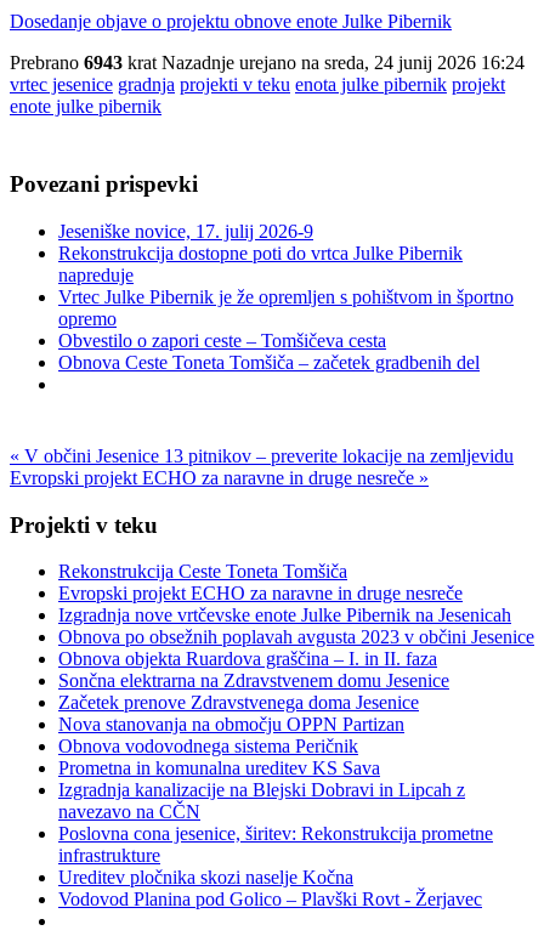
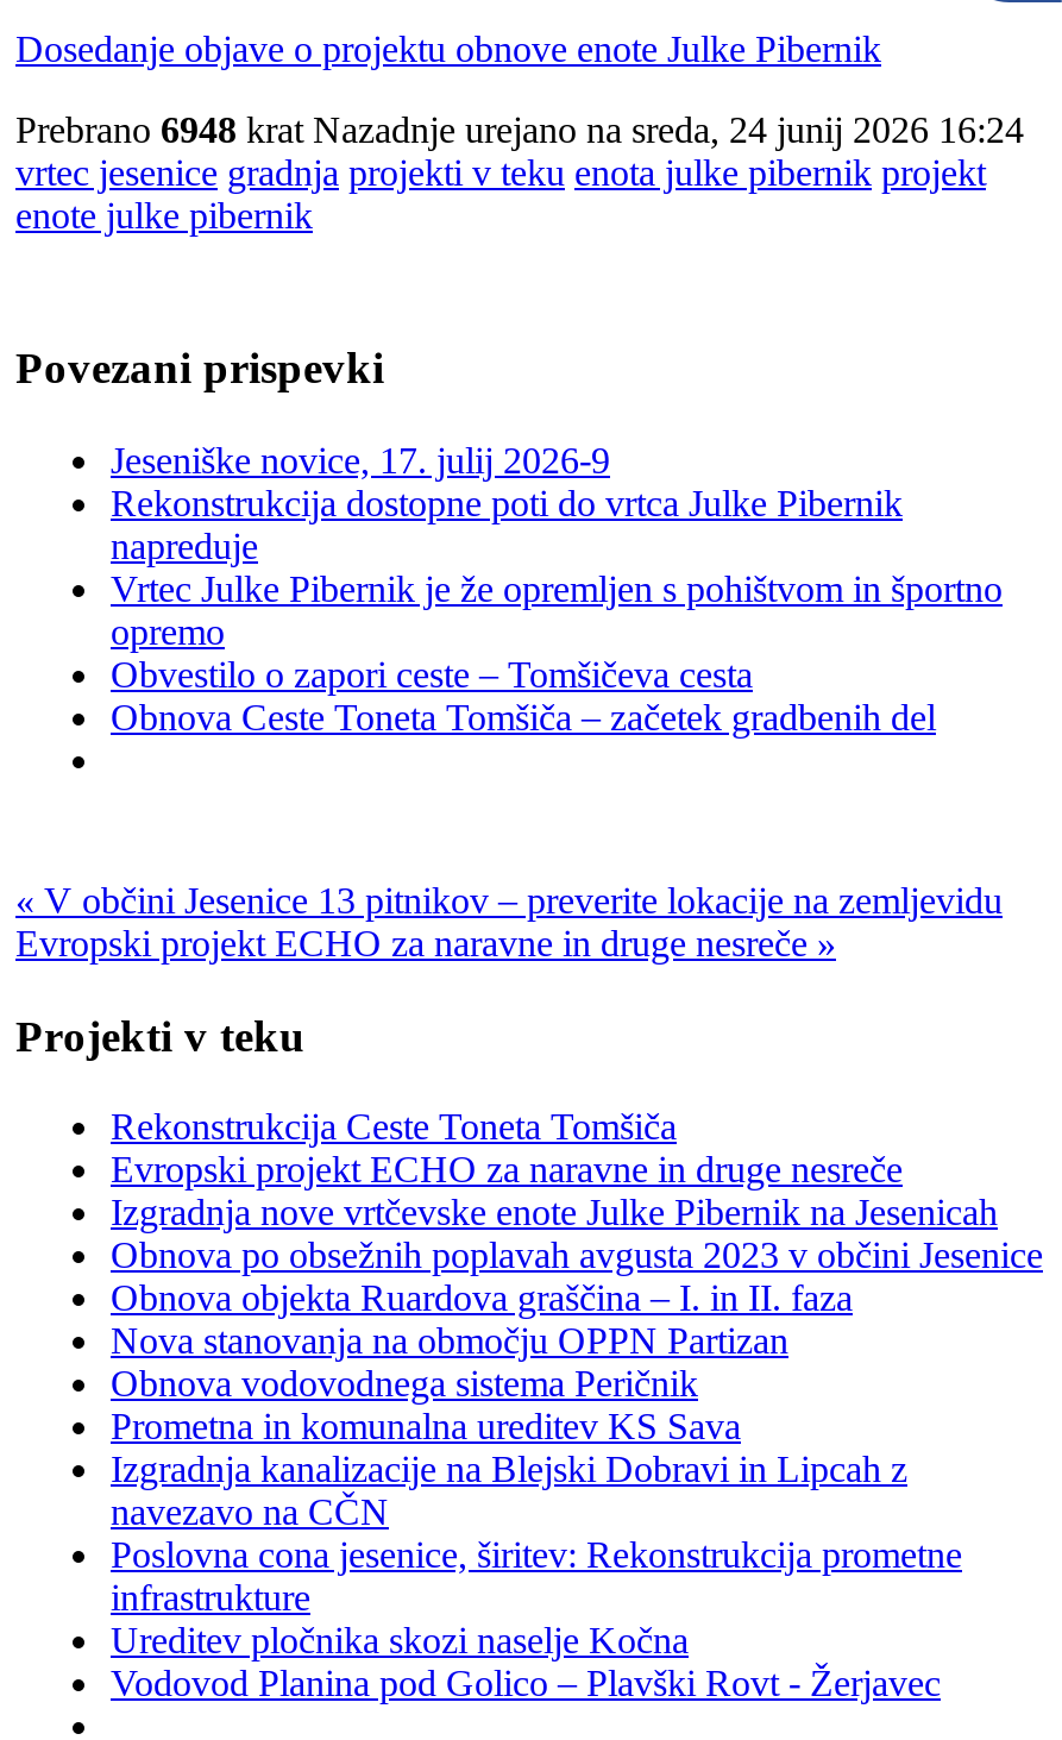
- Prebrano 6943 krat Nazadnje urejano na sreda, 24 junij 2026 16:24
+ Prebrano 6948 krat Nazadnje urejano na sreda, 24 junij 2026 16:24

- Sončna elektrarna na Zdravstvenem domu Jesenice
- Začetek prenove Zdravstvenega doma Jesenice
